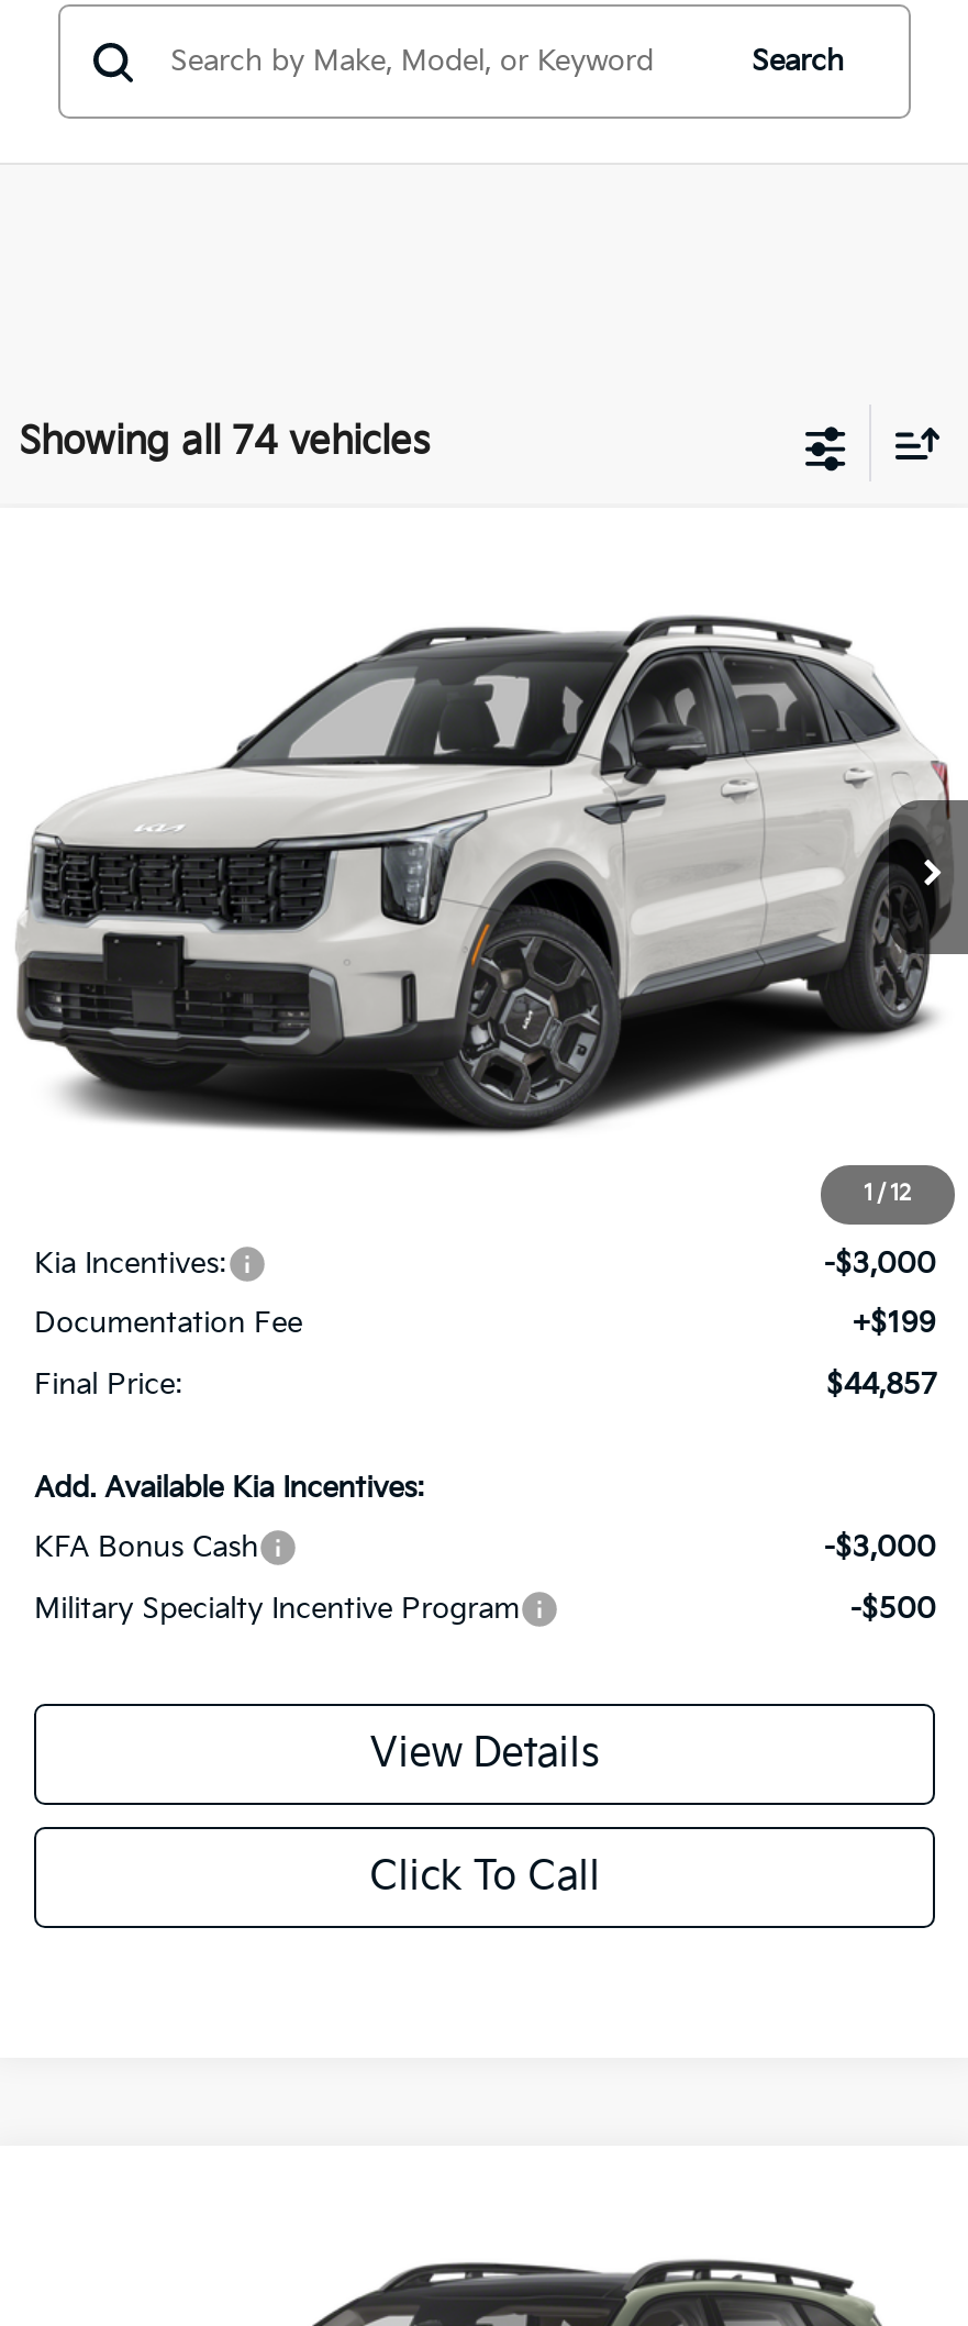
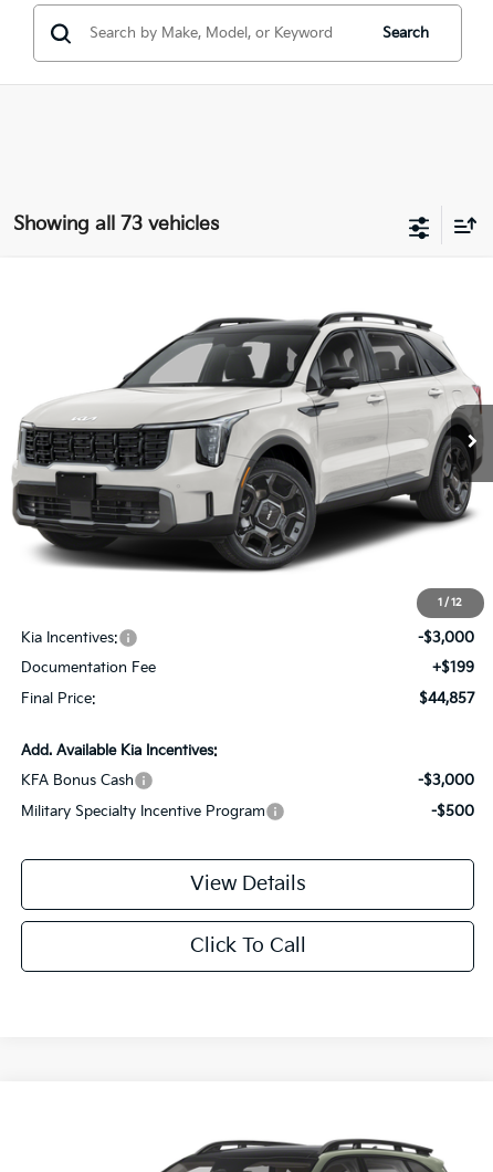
- Showing all 74 vehicles
+ Showing all 73 vehicles
